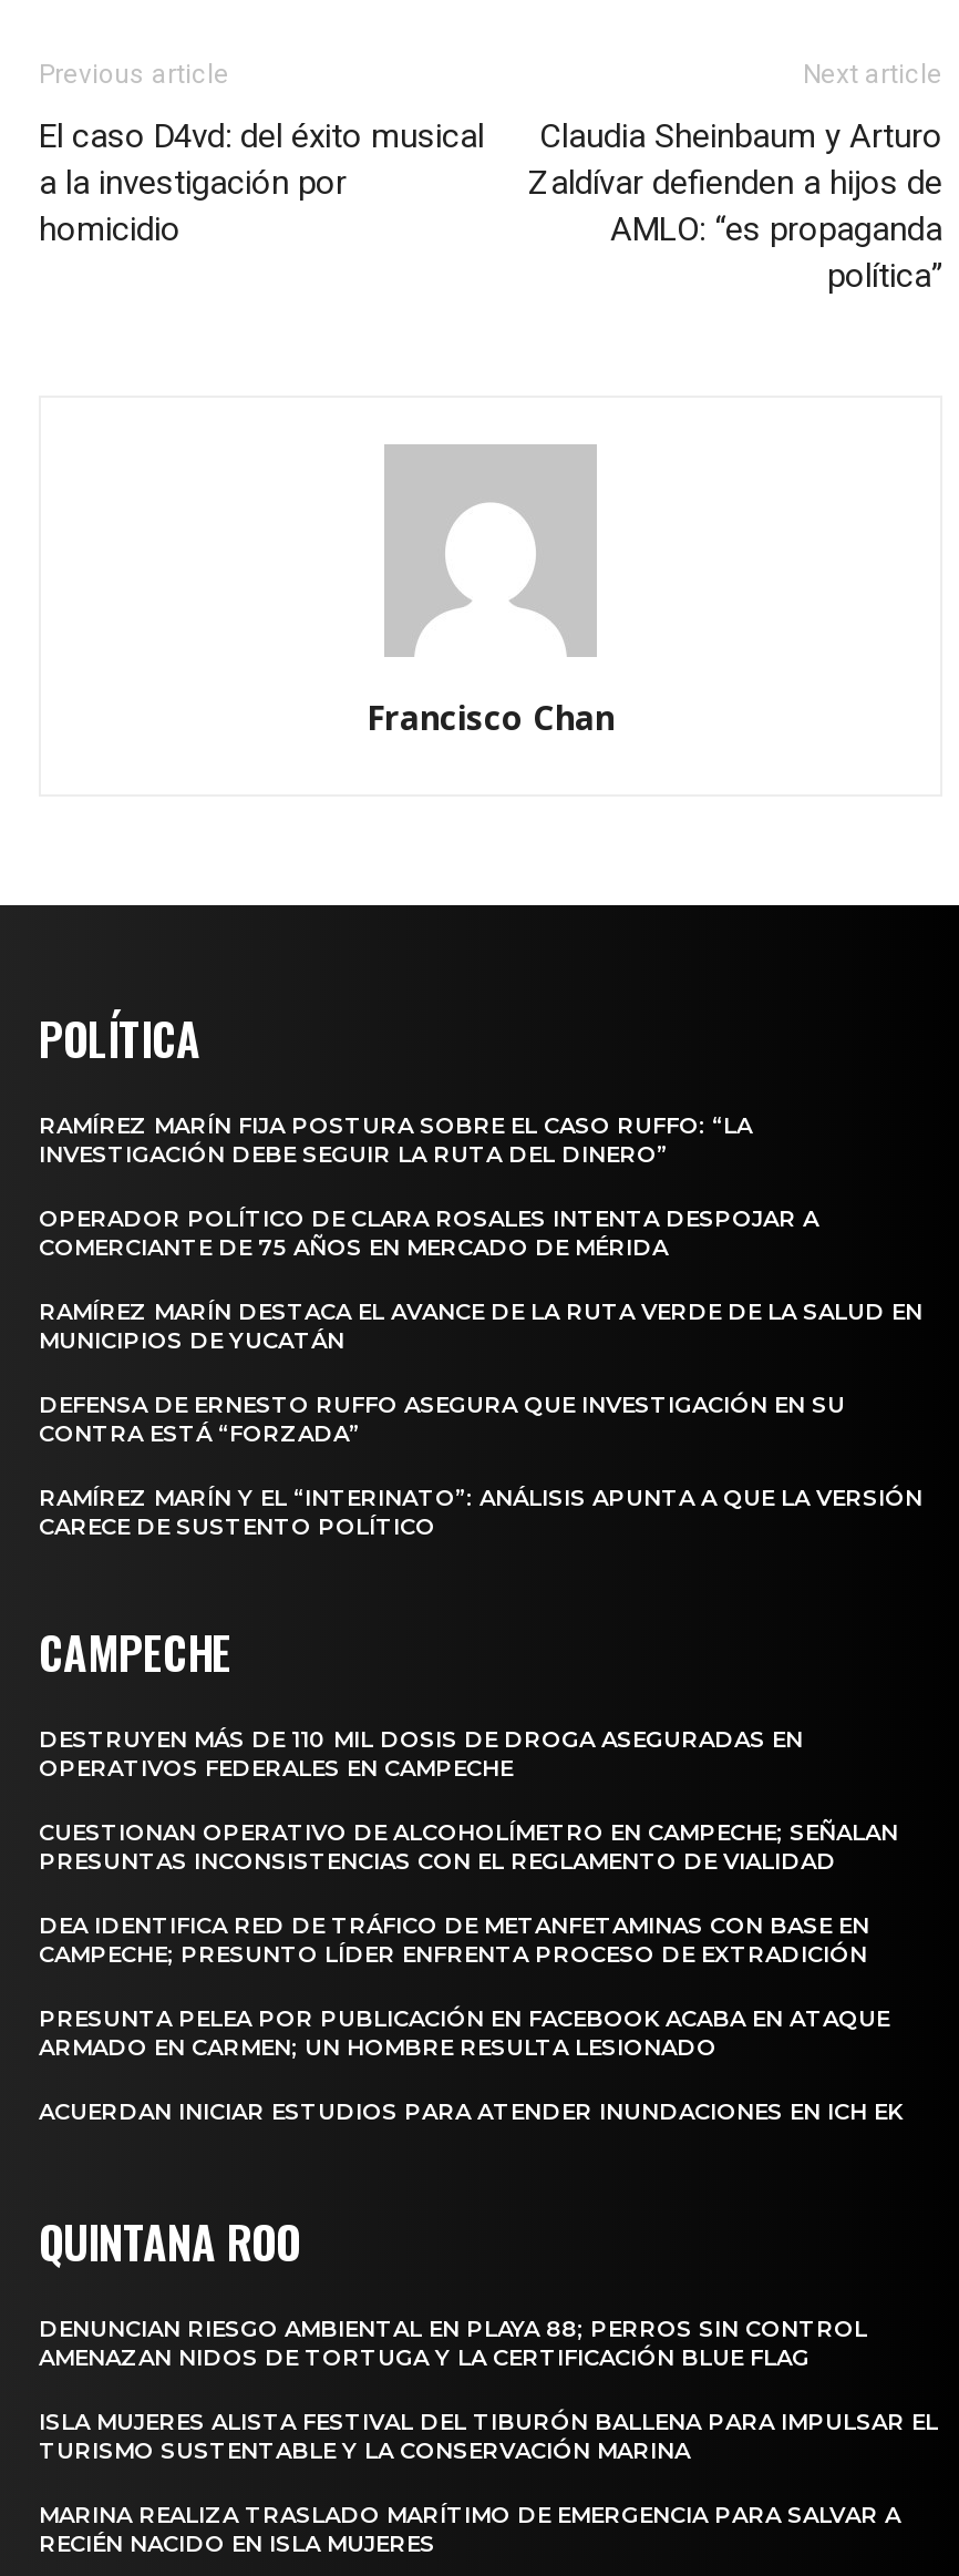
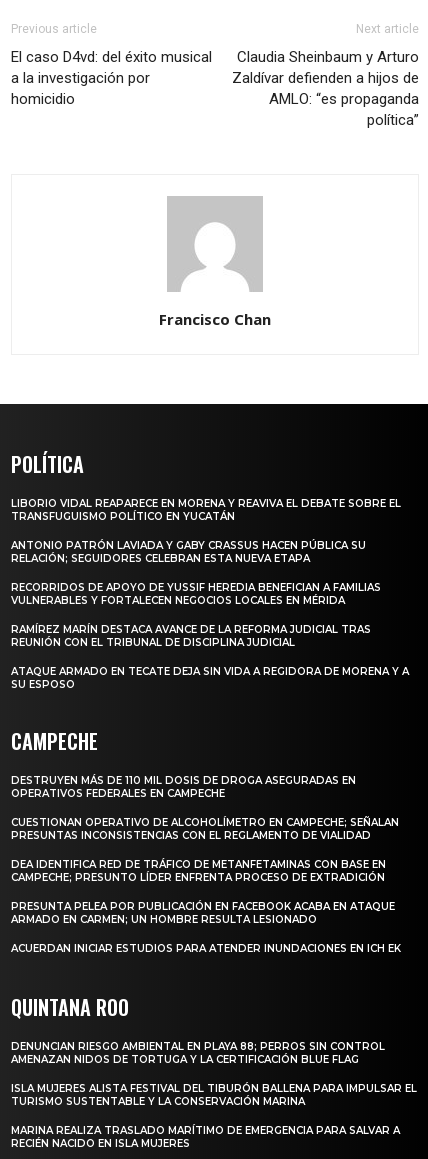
- RAMÍREZ MARÍN FIJA POSTURA SOBRE EL CASO RUFFO: “LA
- INVESTIGACIÓN DEBE SEGUIR LA RUTA DEL DINERO”
+ LIBORIO VIDAL REAPARECE EN MORENA Y REAVIVA EL DEBATE SOBRE EL
+ TRANSFUGUISMO POLÍTICO EN YUCATÁN

- OPERADOR POLÍTICO DE CLARA ROSALES INTENTA DESPOJAR A
- COMERCIANTE DE 75 AÑOS EN MERCADO DE MÉRIDA
+ ANTONIO PATRÓN LAVIADA Y GABY CRASSUS HACEN PÚBLICA SU
+ RELACIÓN; SEGUIDORES CELEBRAN ESTA NUEVA ETAPA

- RAMÍREZ MARÍN DESTACA EL AVANCE DE LA RUTA VERDE DE LA SALUD EN
- MUNICIPIOS DE YUCATÁN
+ RECORRIDOS DE APOYO DE YUSSIF HEREDIA BENEFICIAN A FAMILIAS
+ VULNERABLES Y FORTALECEN NEGOCIOS LOCALES EN MÉRIDA

- DEFENSA DE ERNESTO RUFFO ASEGURA QUE INVESTIGACIÓN EN SU
- CONTRA ESTÁ “FORZADA”
+ RAMÍREZ MARÍN DESTACA AVANCE DE LA REFORMA JUDICIAL TRAS
+ REUNIÓN CON EL TRIBUNAL DE DISCIPLINA JUDICIAL

- RAMÍREZ MARÍN Y EL “INTERINATO”: ANÁLISIS APUNTA A QUE LA VERSIÓN
- CARECE DE SUSTENTO POLÍTICO
+ ATAQUE ARMADO EN TECATE DEJA SIN VIDA A REGIDORA DE MORENA Y A
+ SU ESPOSO
